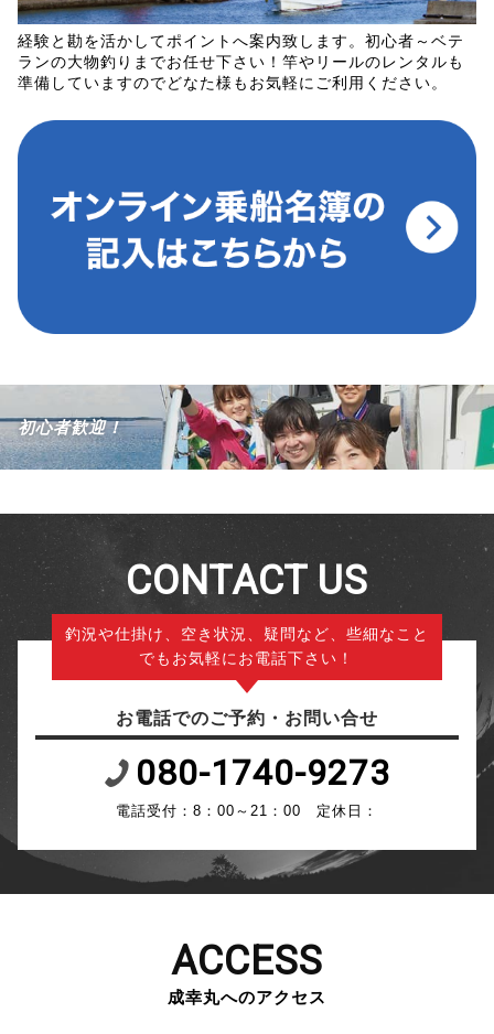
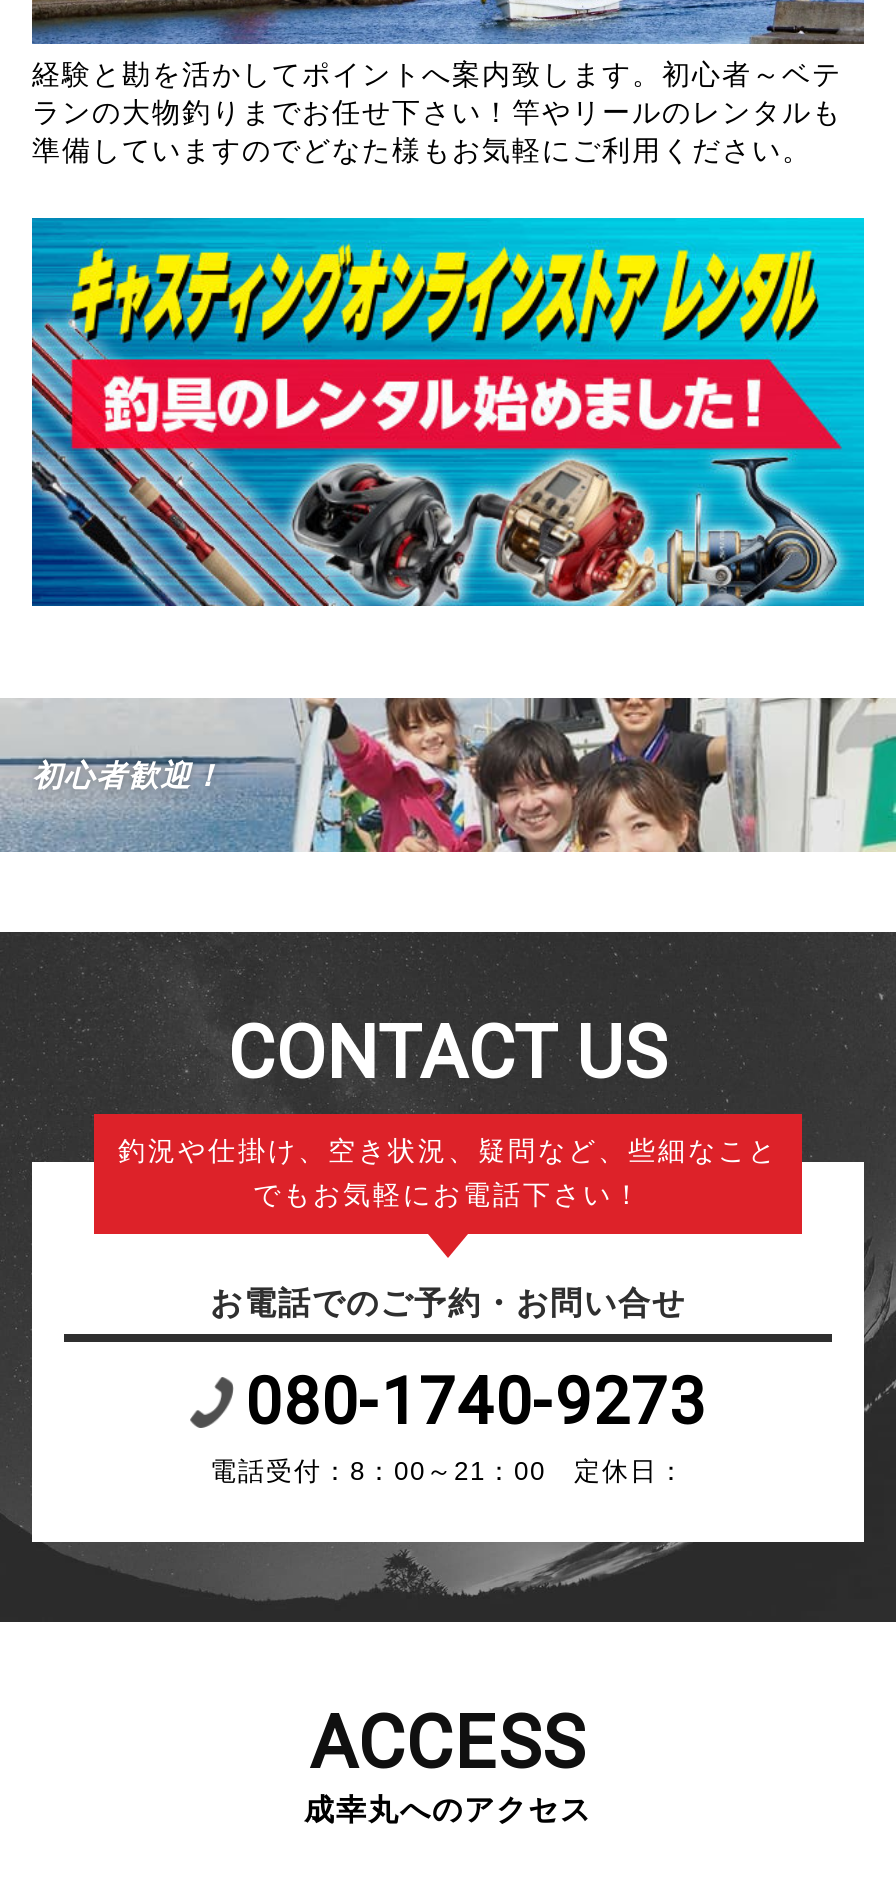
- [image]
+ [image]
